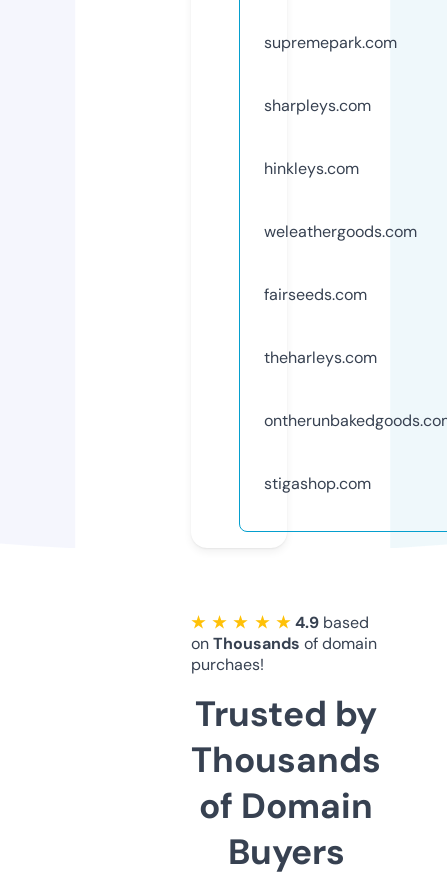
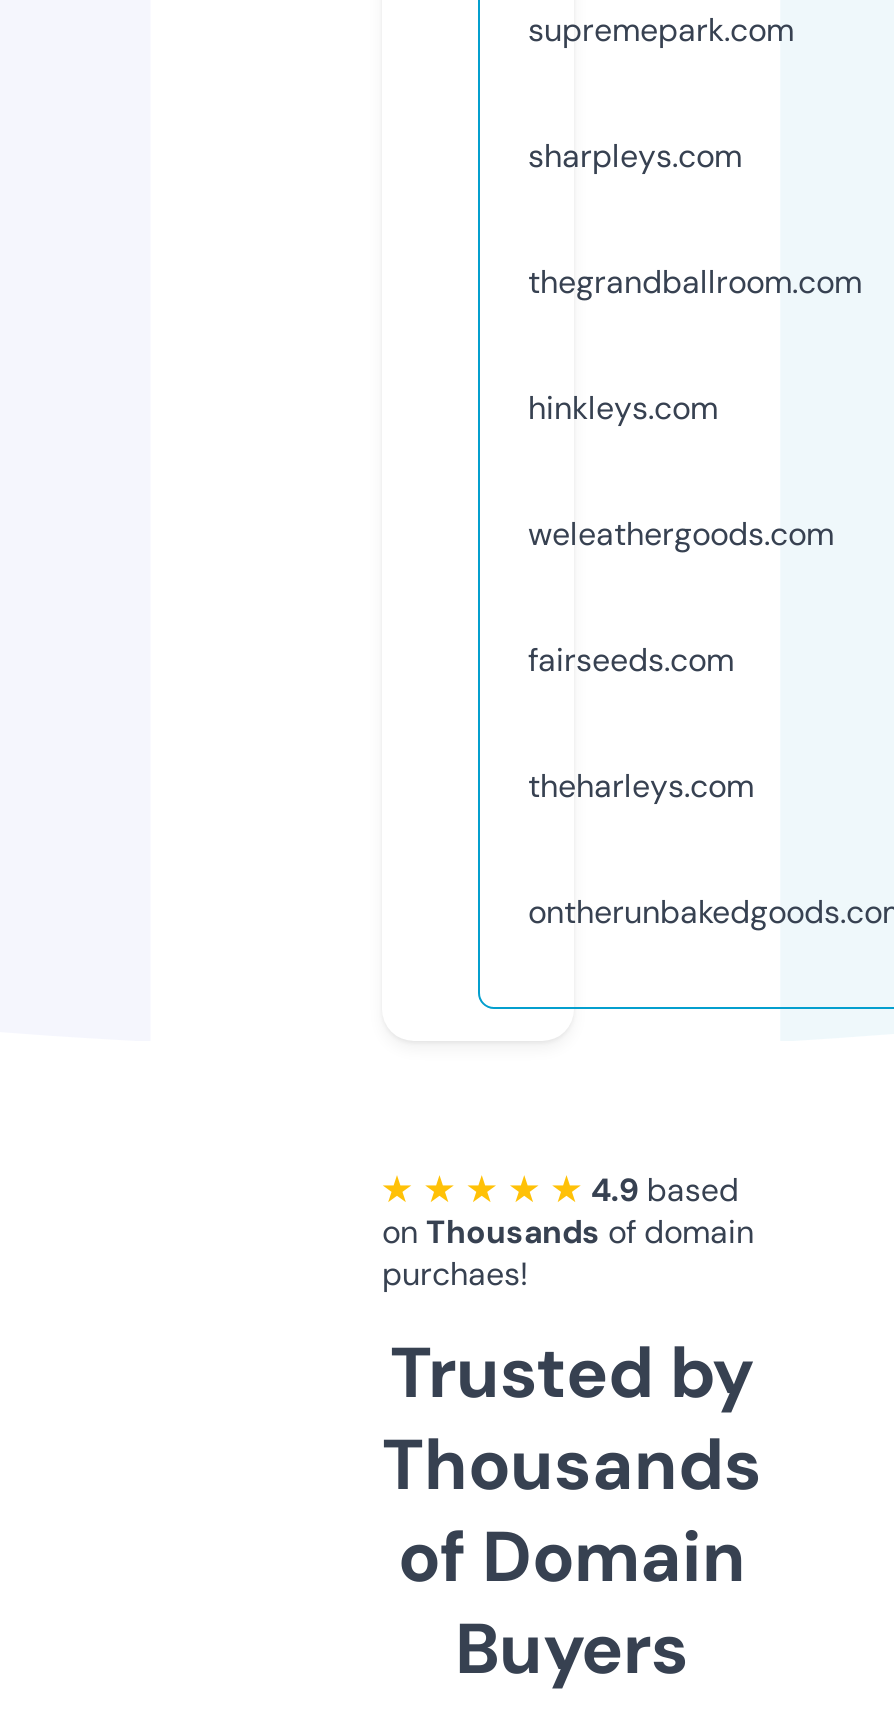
+ thegrandballroom.com

moved down: hinkleys.com | weleathergoods.com | fairseeds.com | theharleys.com

- stigashop.com
